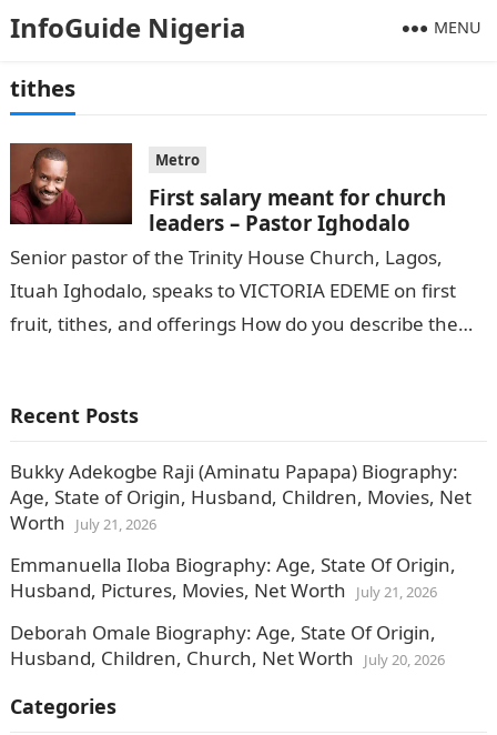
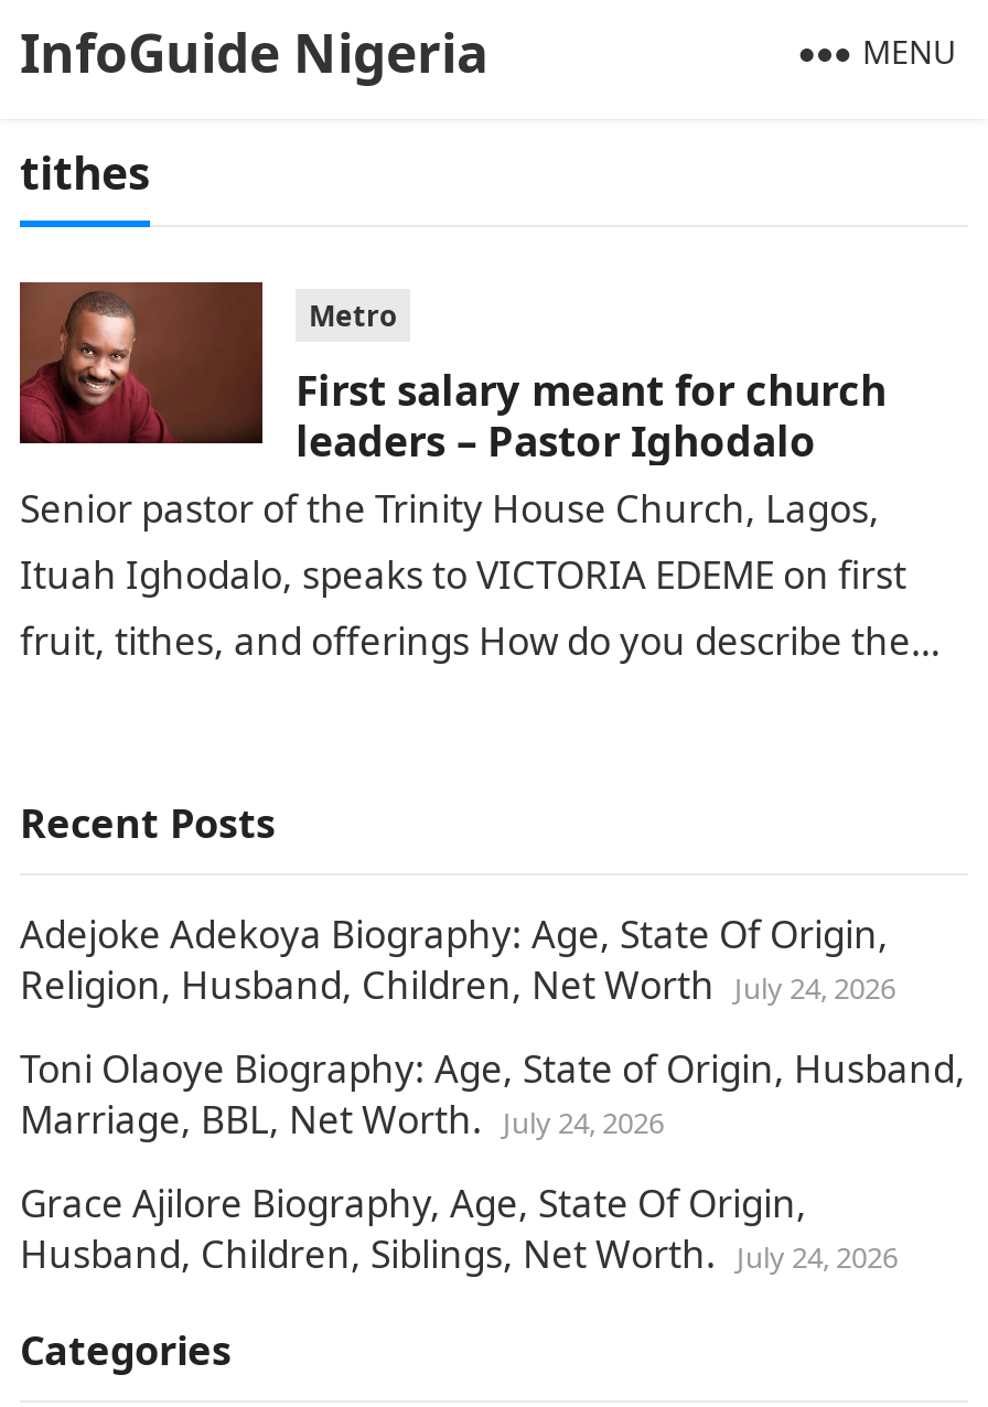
- Bukky Adekogbe Raji (Aminatu Papapa) Biography:
- Age, State of Origin, Husband, Children, Movies, Net
- Worth July 21, 2026
+ Adejoke Adekoya Biography: Age, State Of Origin,
+ Religion, Husband, Children, Net Worth July 24, 2026

- Emmanuella Iloba Biography: Age, State Of Origin,
- Husband, Pictures, Movies, Net Worth July 21, 2026
+ Toni Olaoye Biography: Age, State of Origin, Husband,
+ Marriage, BBL, Net Worth. July 24, 2026

- Deborah Omale Biography: Age, State Of Origin,
- Husband, Children, Church, Net Worth July 20, 2026
+ Grace Ajilore Biography, Age, State Of Origin,
+ Husband, Children, Siblings, Net Worth. July 24, 2026
